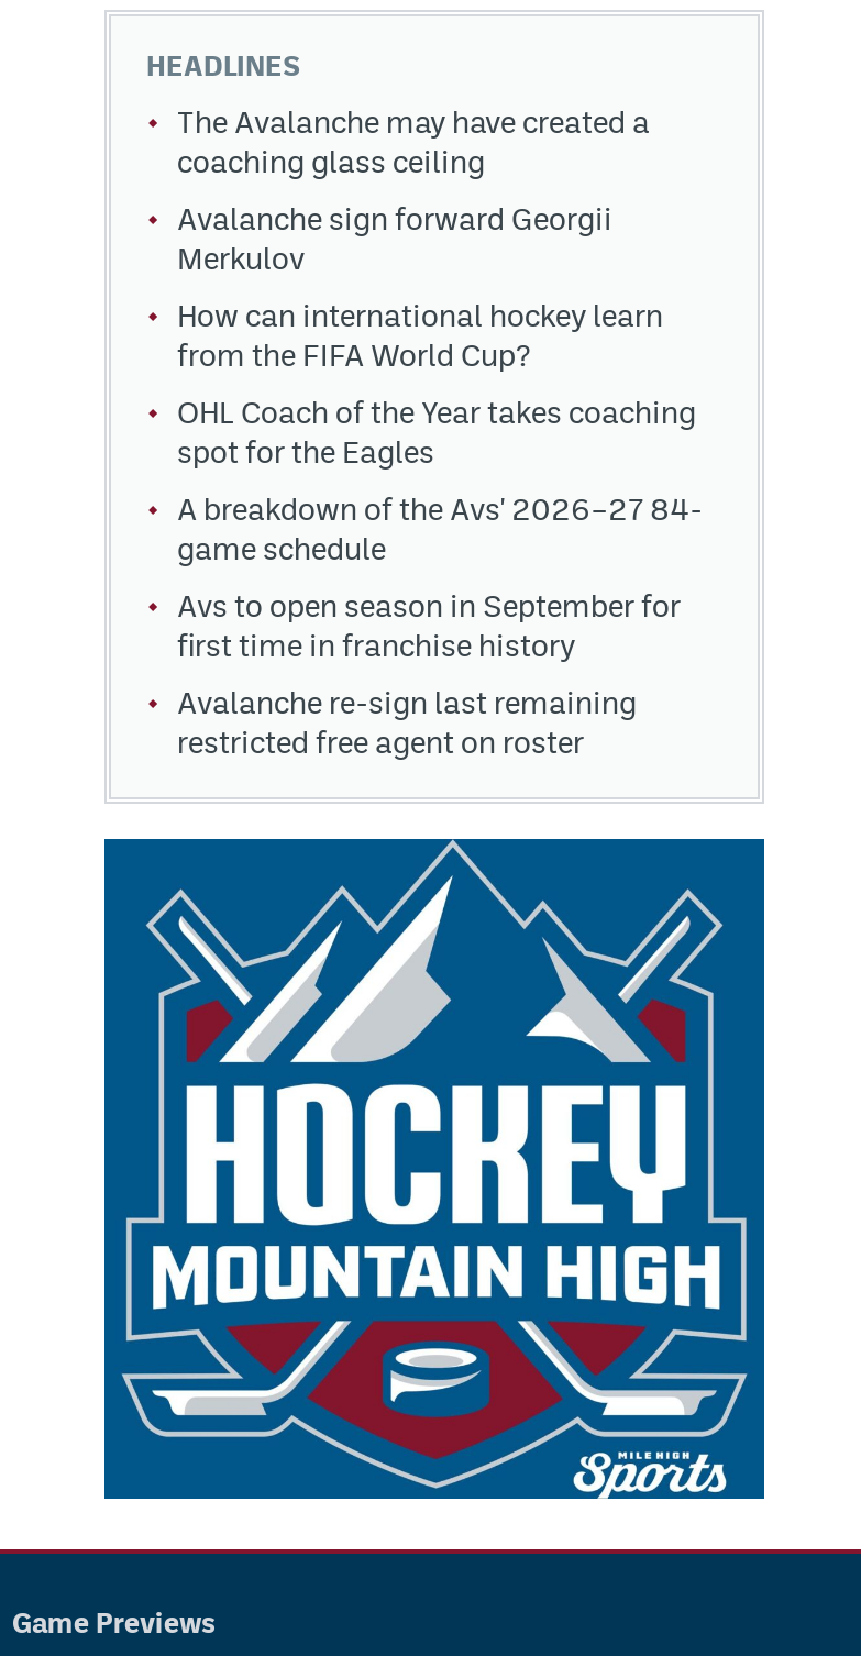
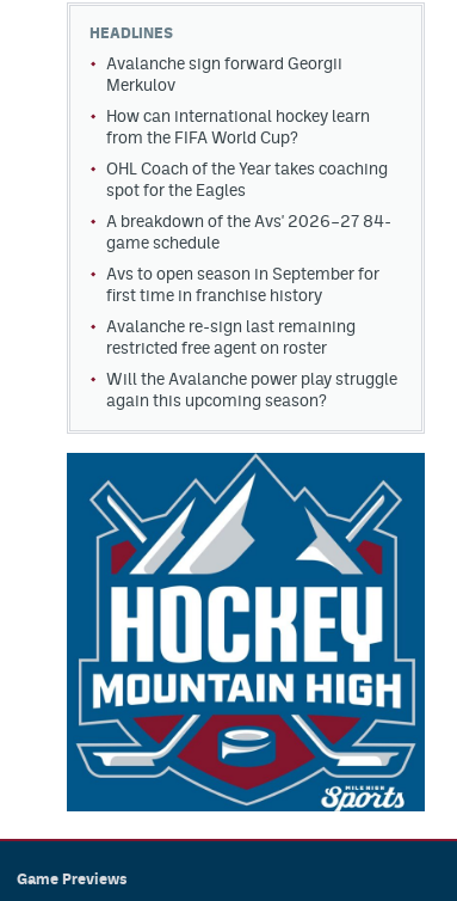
- The Avalanche may have created a
- coaching glass ceiling

moved up: Avalanche sign forward Georgii | Merkulov | How can international hockey learn | ... | Avalanche re-sign last remaining | restricted free agent on roster

+ Will the Avalanche power play struggle
+ again this upcoming season?
